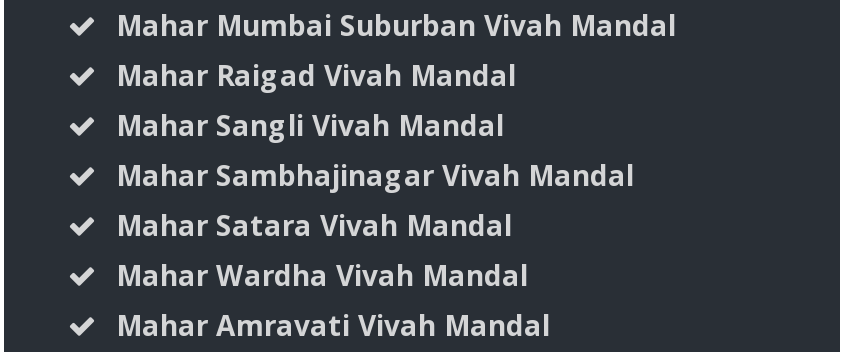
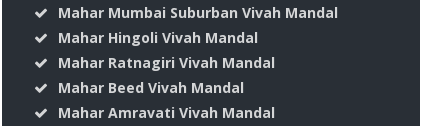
- Mahar Raigad Vivah Mandal
- Mahar Sangli Vivah Mandal
- Mahar Sambhajinagar Vivah Mandal
- Mahar Satara Vivah Mandal
- Mahar Wardha Vivah Mandal
+ Mahar Hingoli Vivah Mandal
+ Mahar Ratnagiri Vivah Mandal
+ Mahar Beed Vivah Mandal
